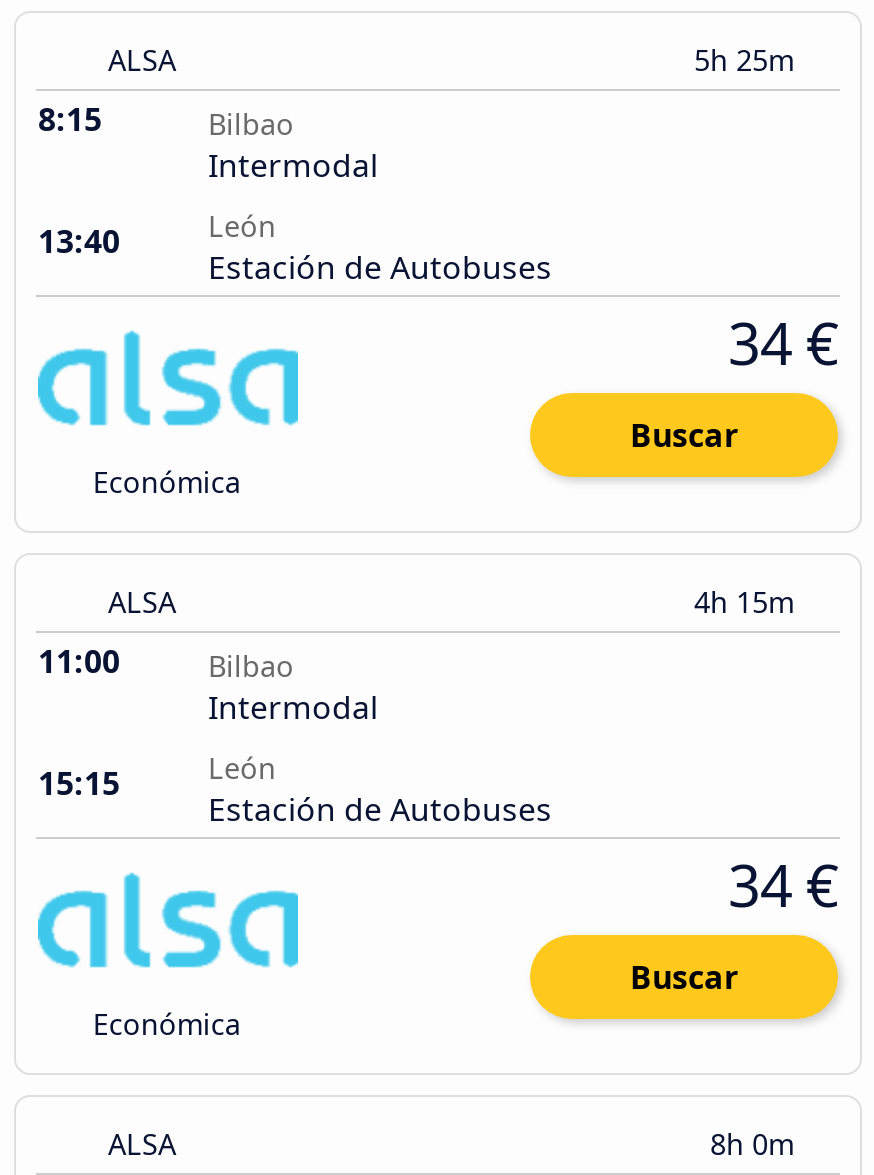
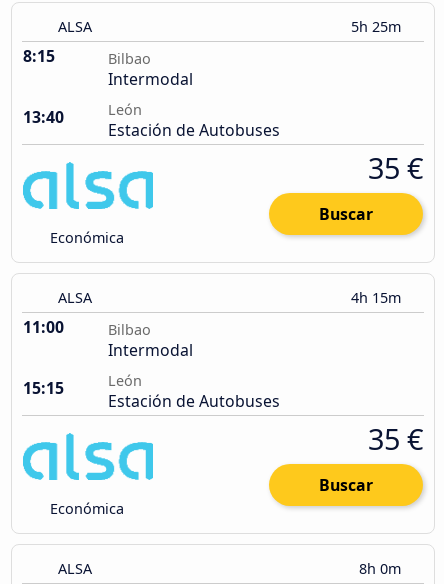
- 34 €
+ 35 €

- 34 €
+ 35 €
